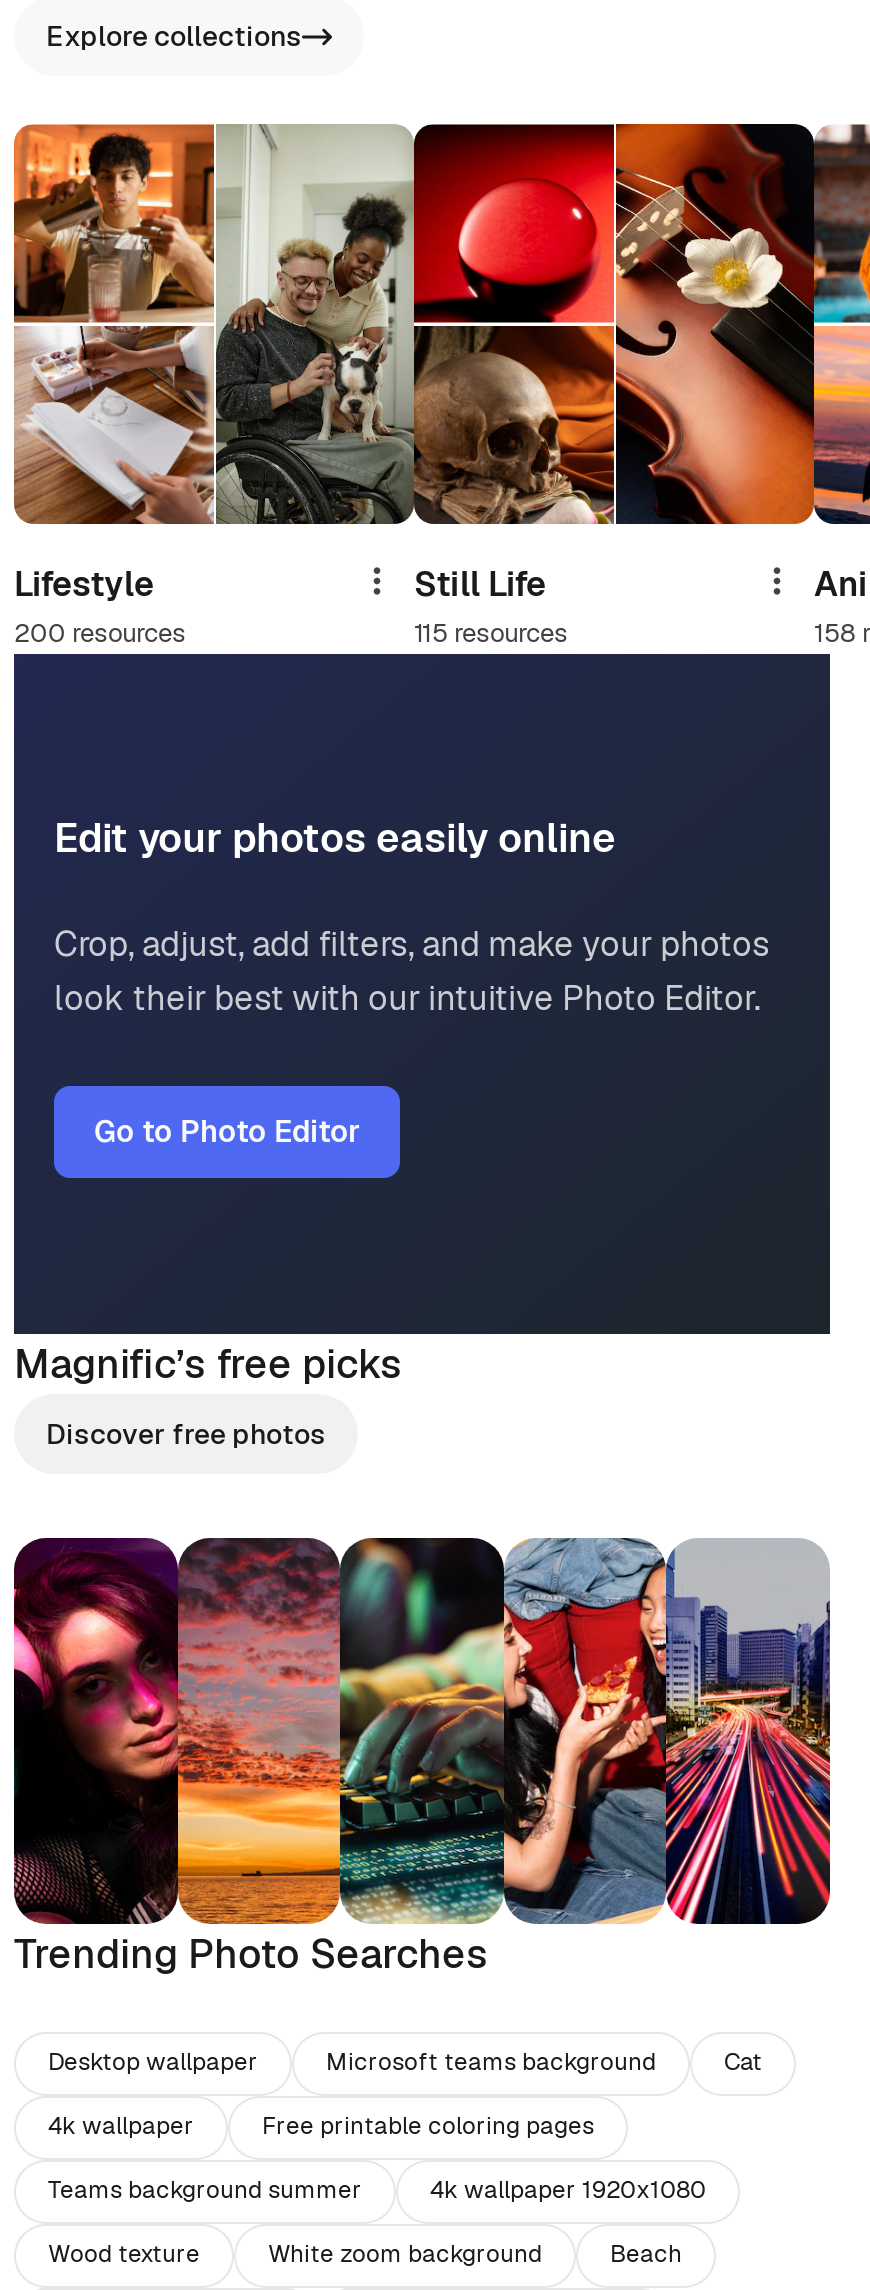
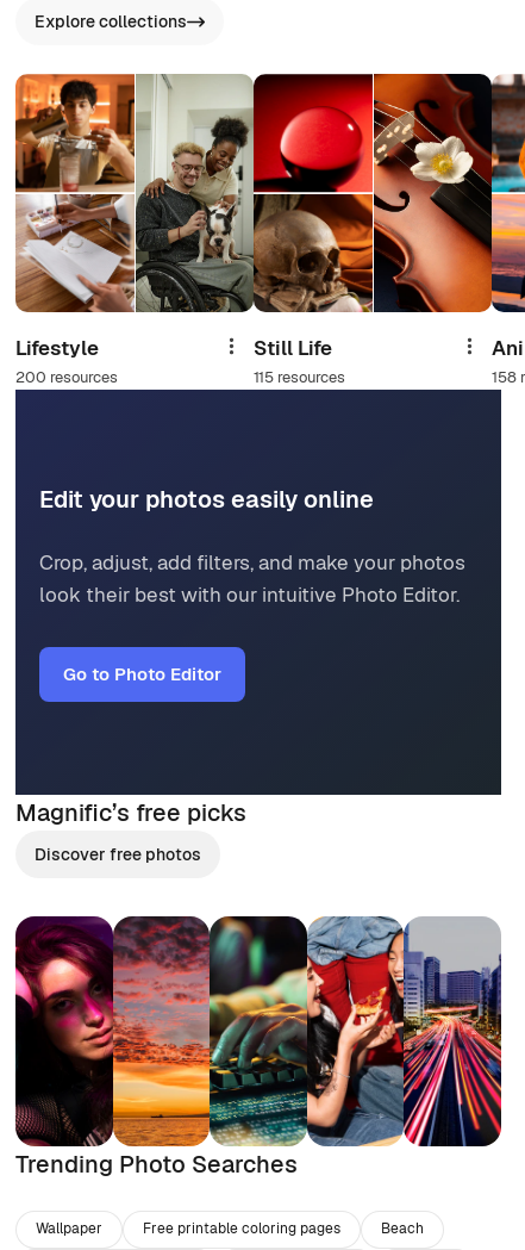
- Desktop wallpaper
- Microsoft teams background
- Cat
- 4k wallpaper
+ Wallpaper

- Teams background summer
- 4k wallpaper 1920x1080
- Wood texture
- White zoom background
